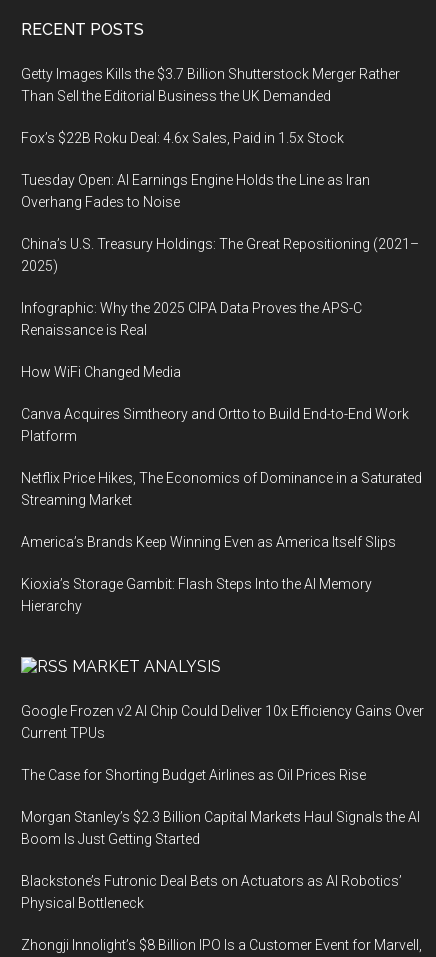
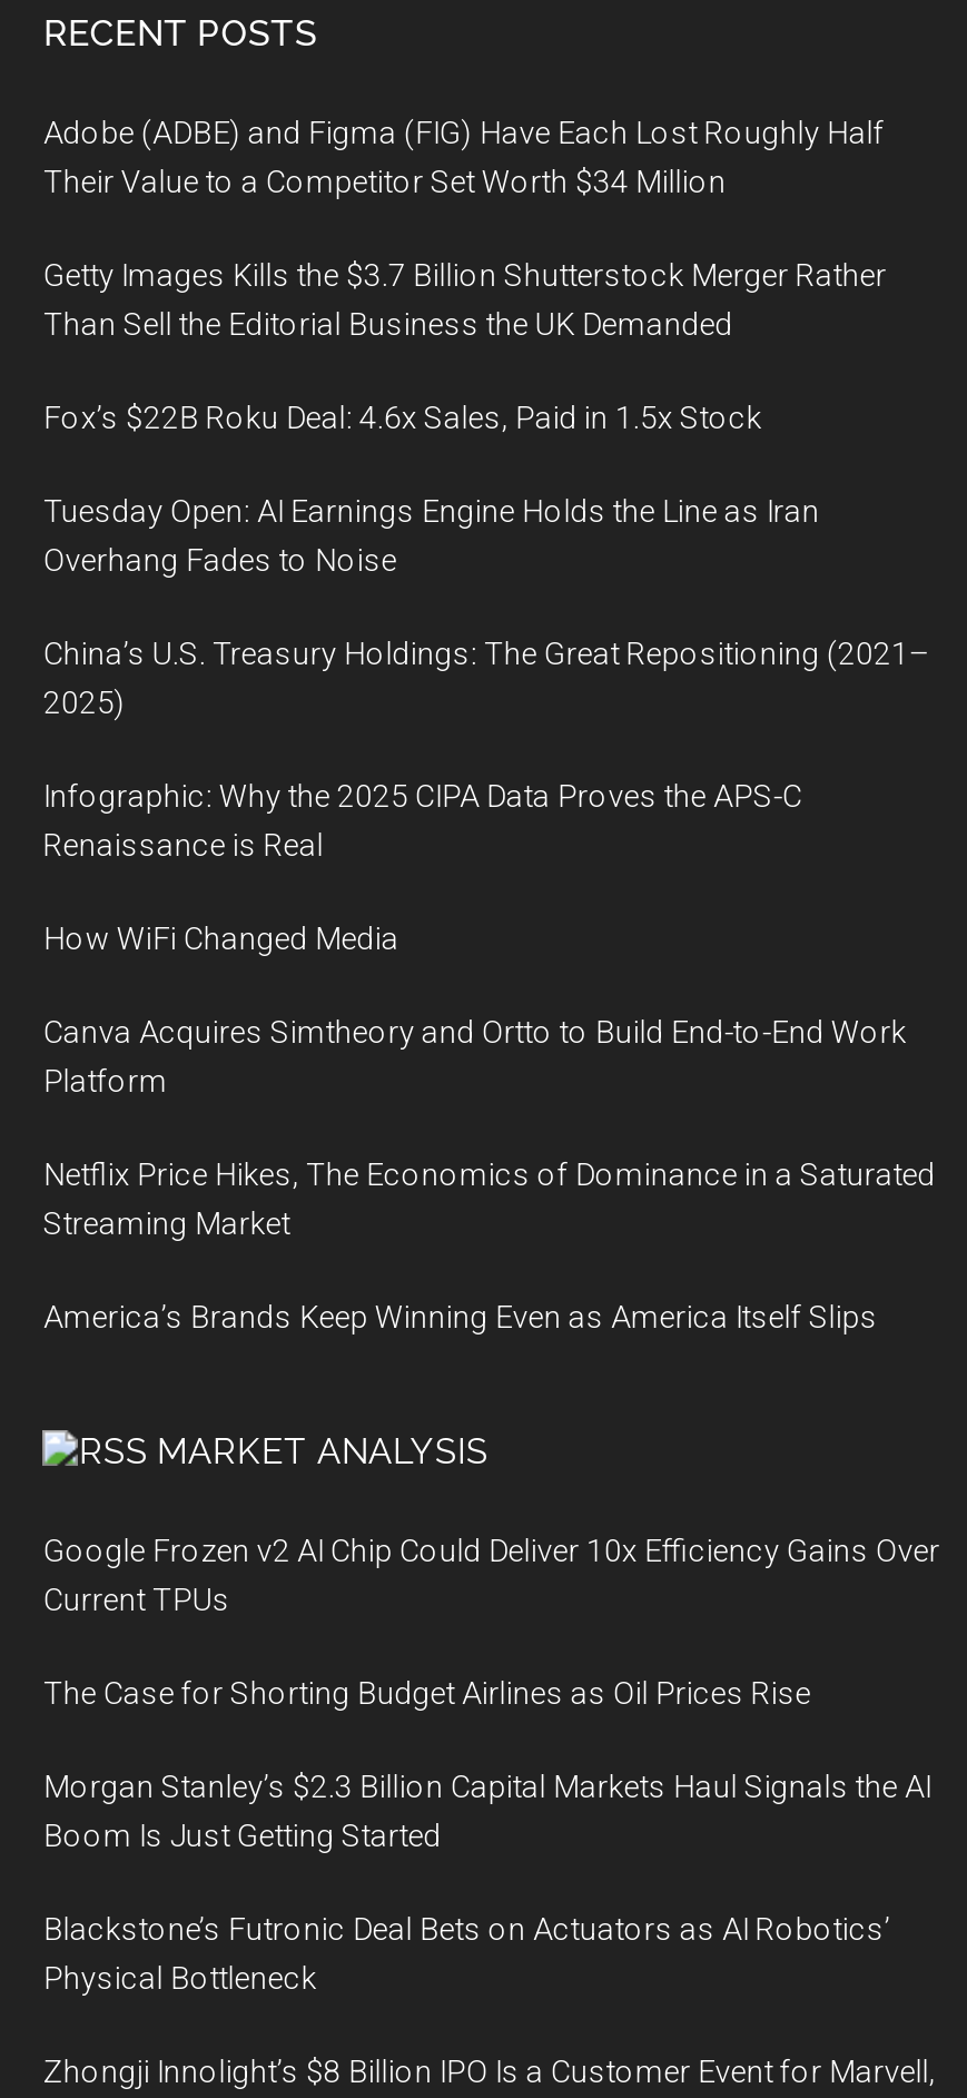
+ Adobe (ADBE) and Figma (FIG) Have Each Lost Roughly Half
+ Their Value to a Competitor Set Worth $34 Million

moved down: Getty Images Kills the $3.7 Billion Shutterstock Merger Rather | Than Sell the Editorial Business the UK Demanded | Fox’s $22B Roku Deal: 4.6x Sales, Paid in 1.5x Stock | ... | Streaming Market | America’s Brands Keep Winning Even as America Itself Slips

- Kioxia’s Storage Gambit: Flash Steps Into the AI Memory
- Hierarchy
